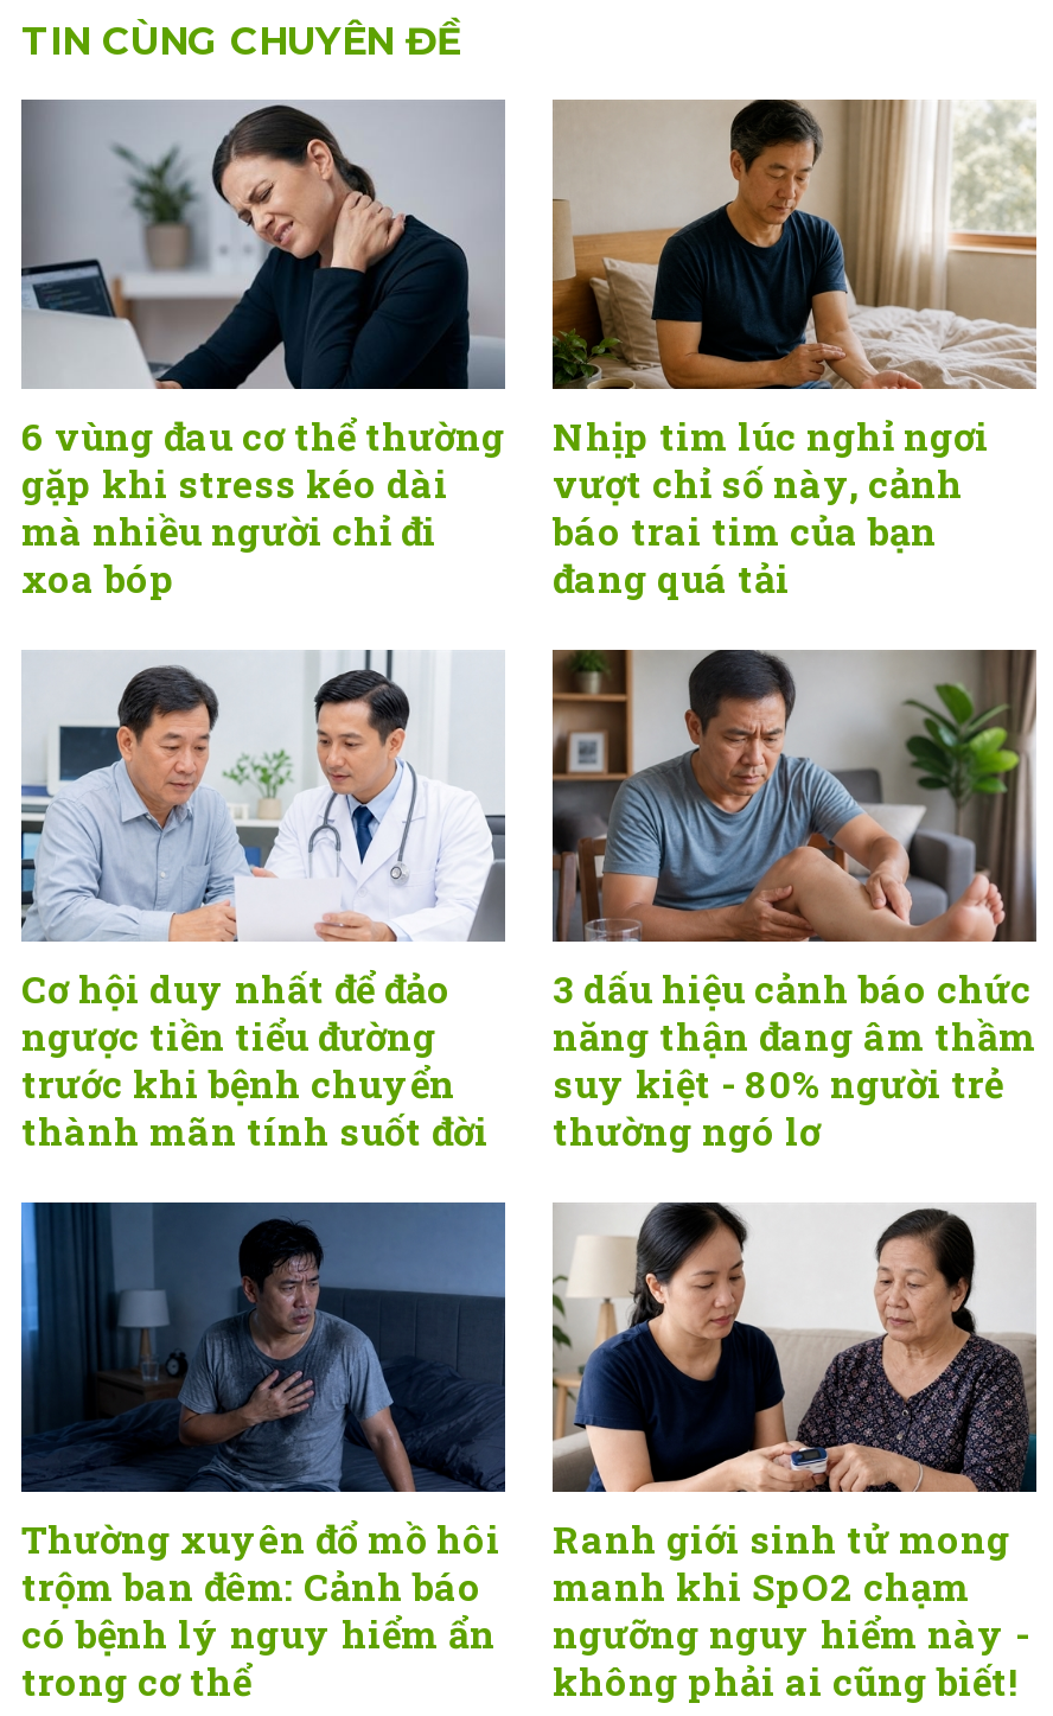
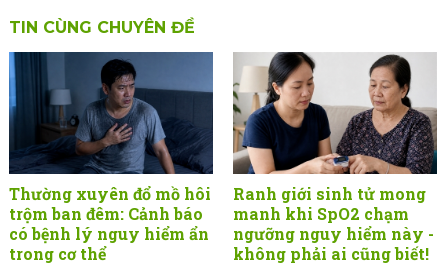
- [image]
- 6 vùng đau cơ thể thường
- gặp khi stress kéo dài
- mà nhiều người chỉ đi
- xoa bóp

- [image]
- Nhịp tim lúc nghỉ ngơi
- vượt chỉ số này, cảnh
- báo trai tim của bạn
- đang quá tải

- [image]
- Cơ hội duy nhất để đảo
- ngược tiền tiểu đường
- trước khi bệnh chuyển
- thành mãn tính suốt đời

- [image]
- 3 dấu hiệu cảnh báo chức
- năng thận đang âm thầm
- suy kiệt - 80% người trẻ
- thường ngó lơ
